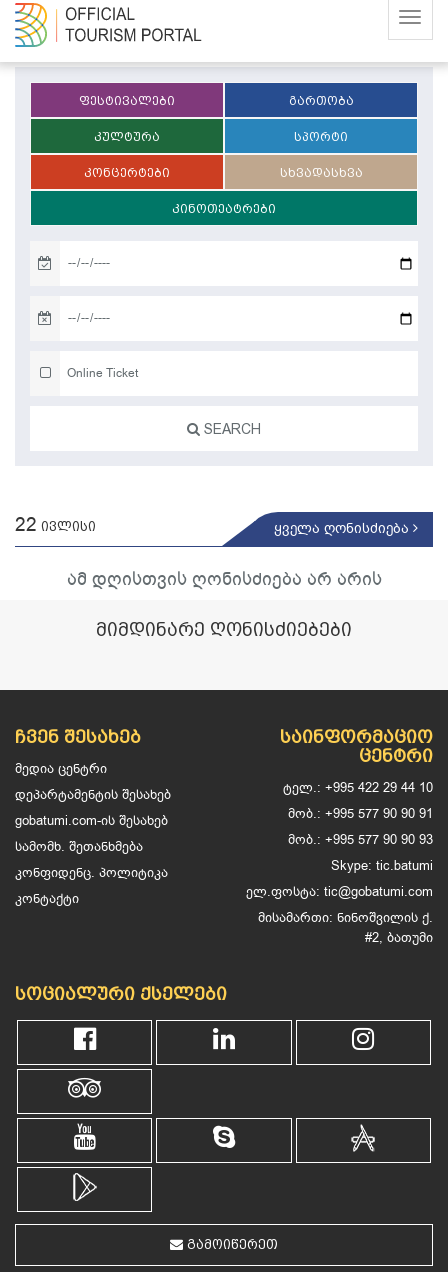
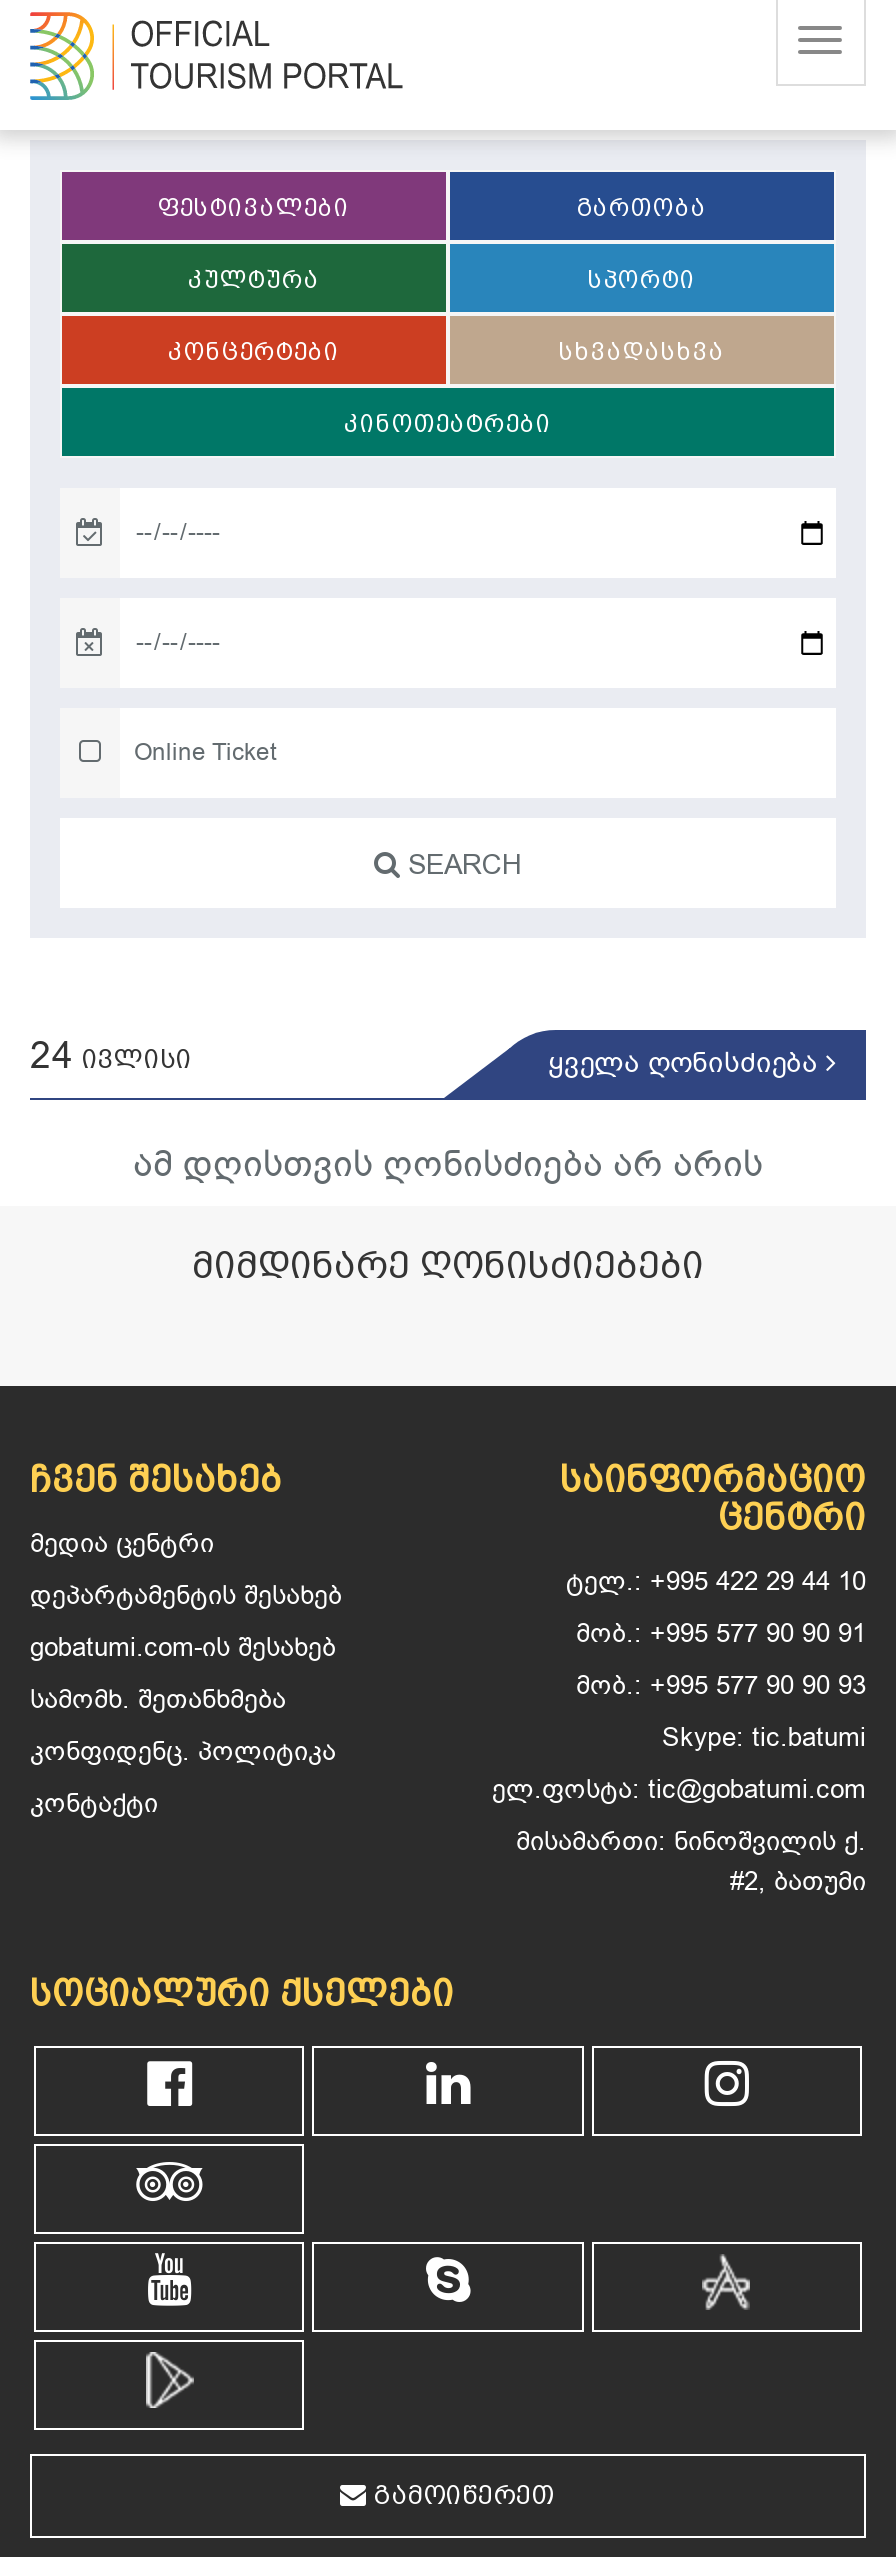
- 22 ᲘᲕᲚᲘᲡᲘ
+ 24 ᲘᲕᲚᲘᲡᲘ
